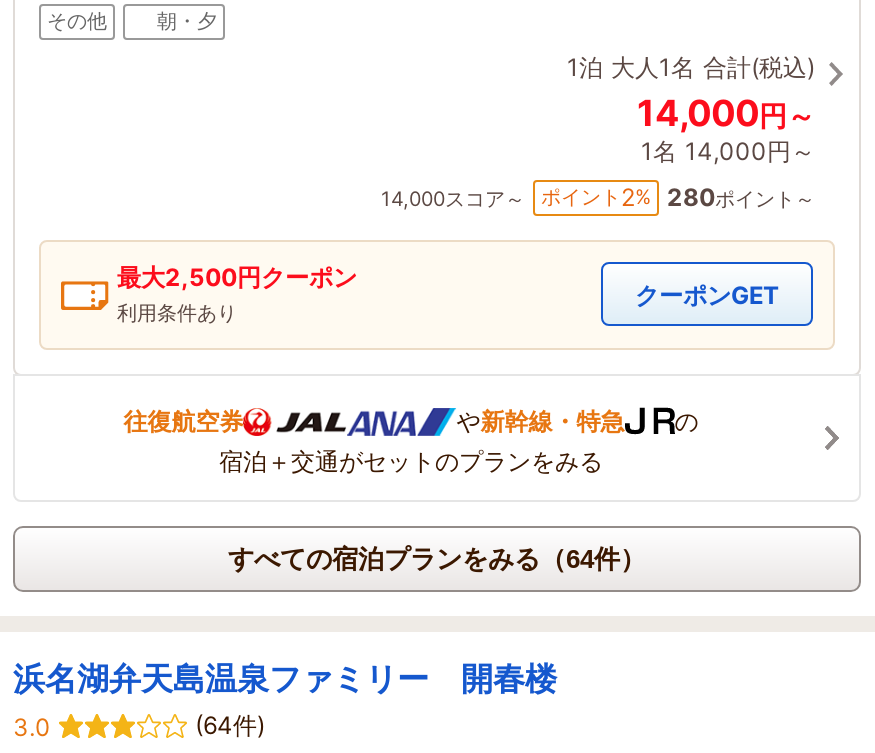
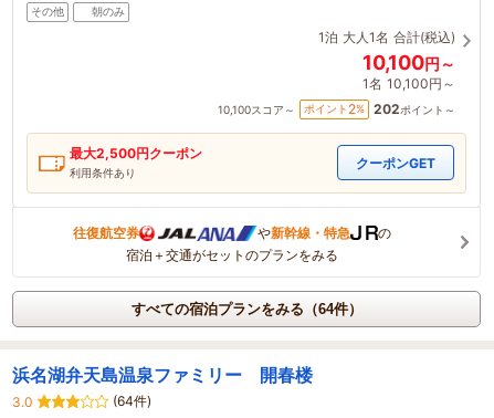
- 朝・夕
+ 朝のみ

- 14,000円～
+ 10,100円～

- 1名 14,000円～
+ 1名 10,100円～

- 14,000スコア～
+ 10,100スコア～

- ポイント2% 280ポイント～
+ ポイント2% 202ポイント～
